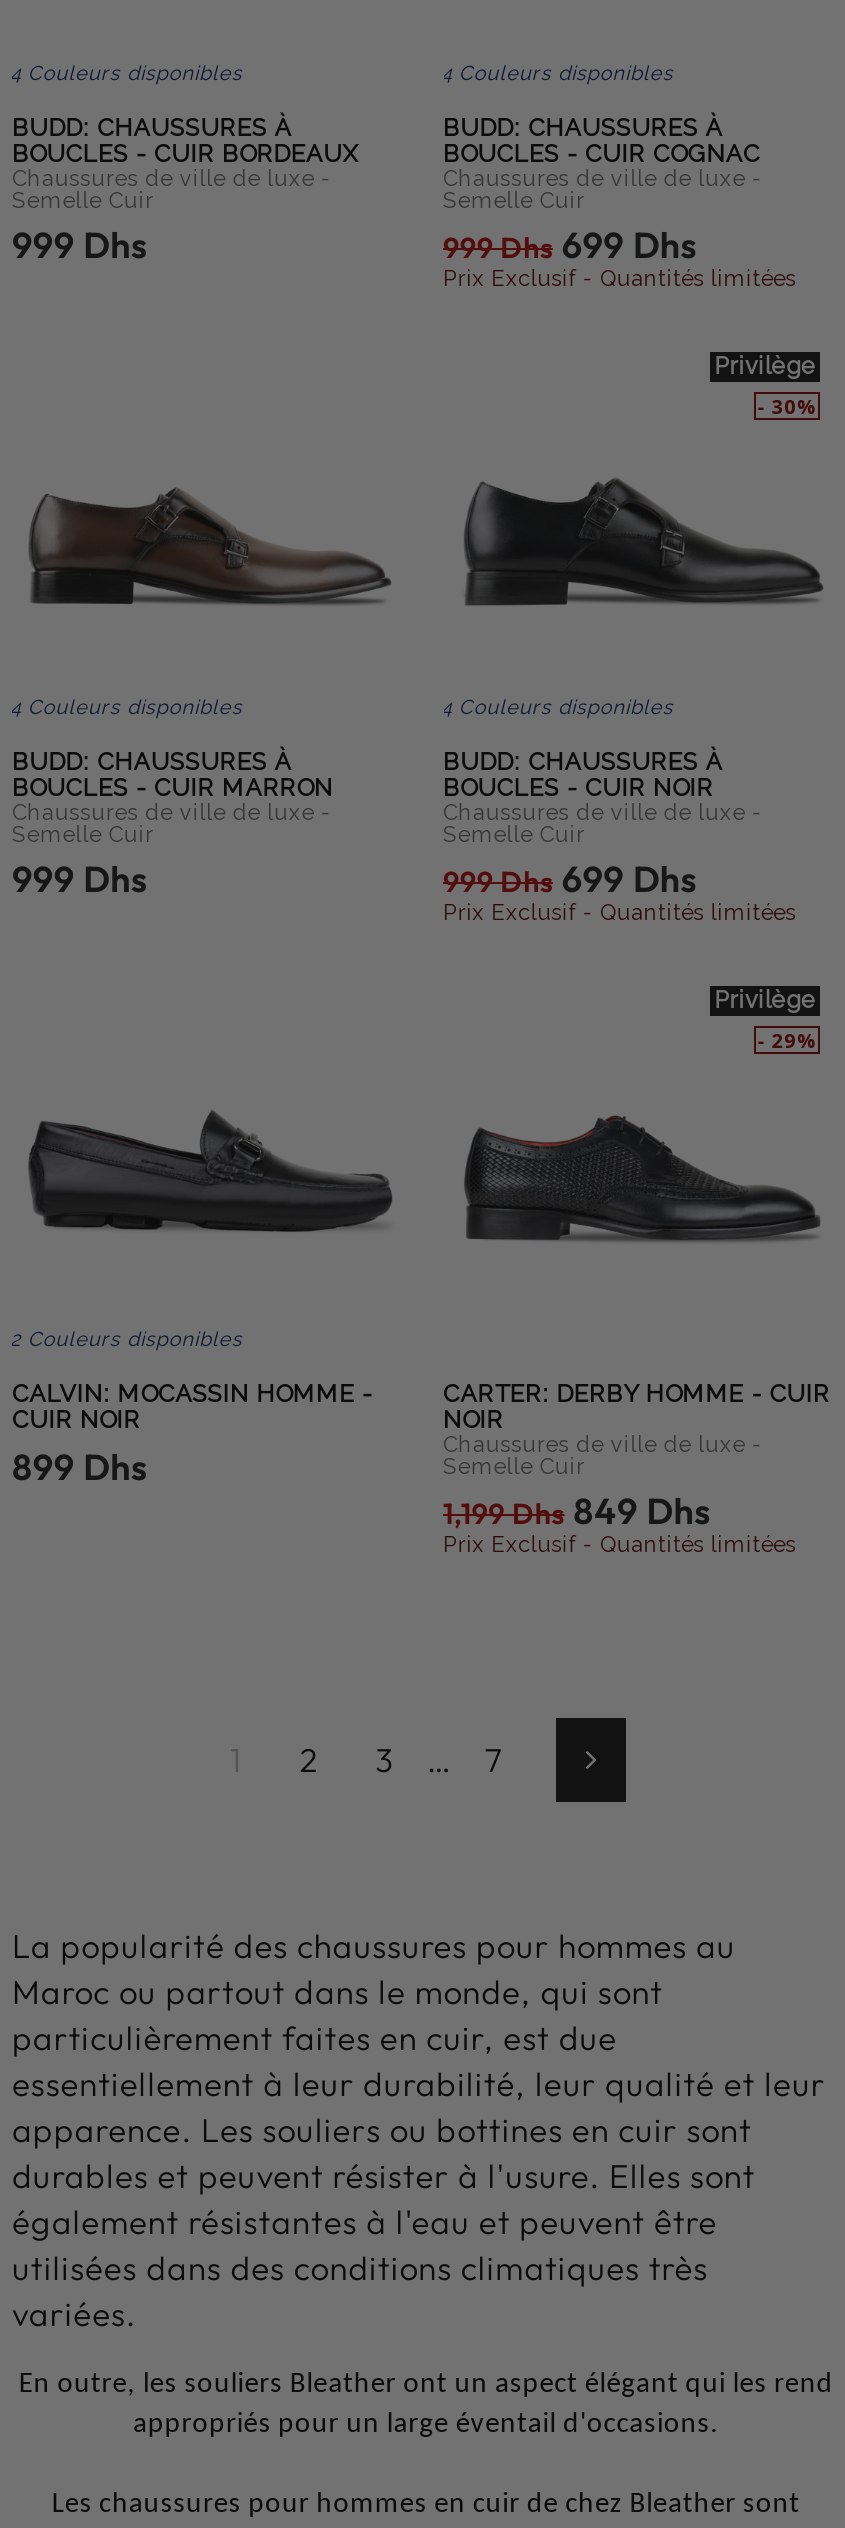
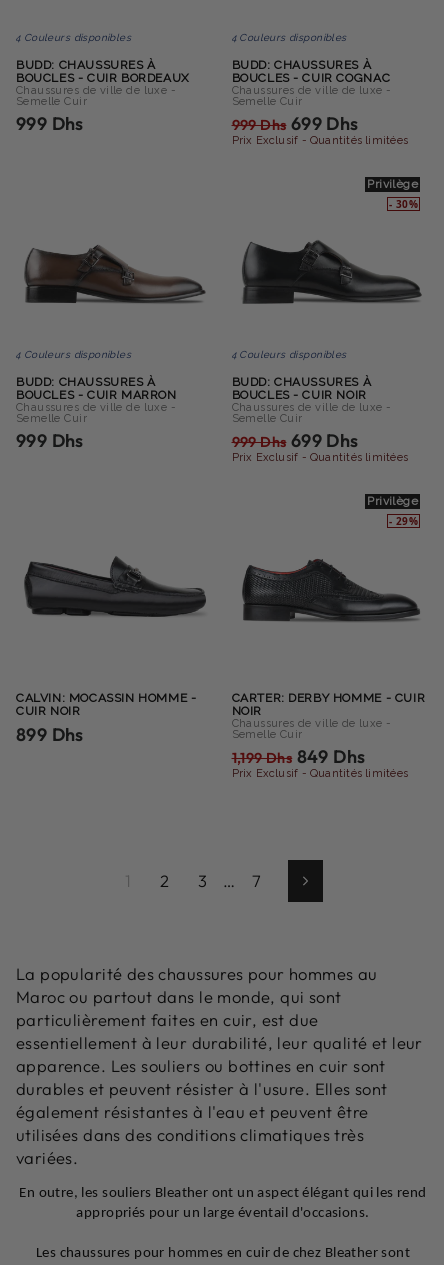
- 2 Couleurs disponibles
